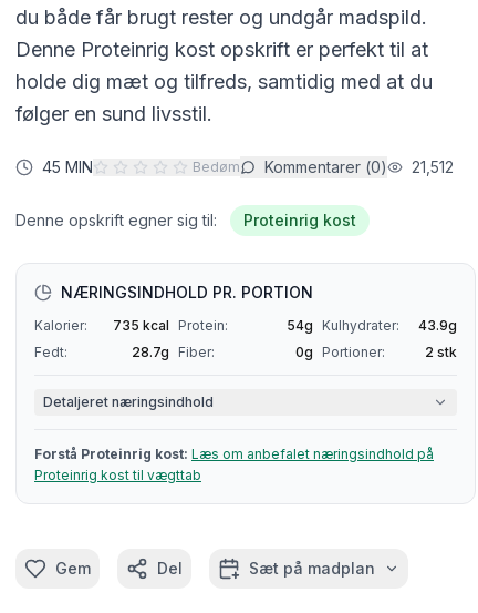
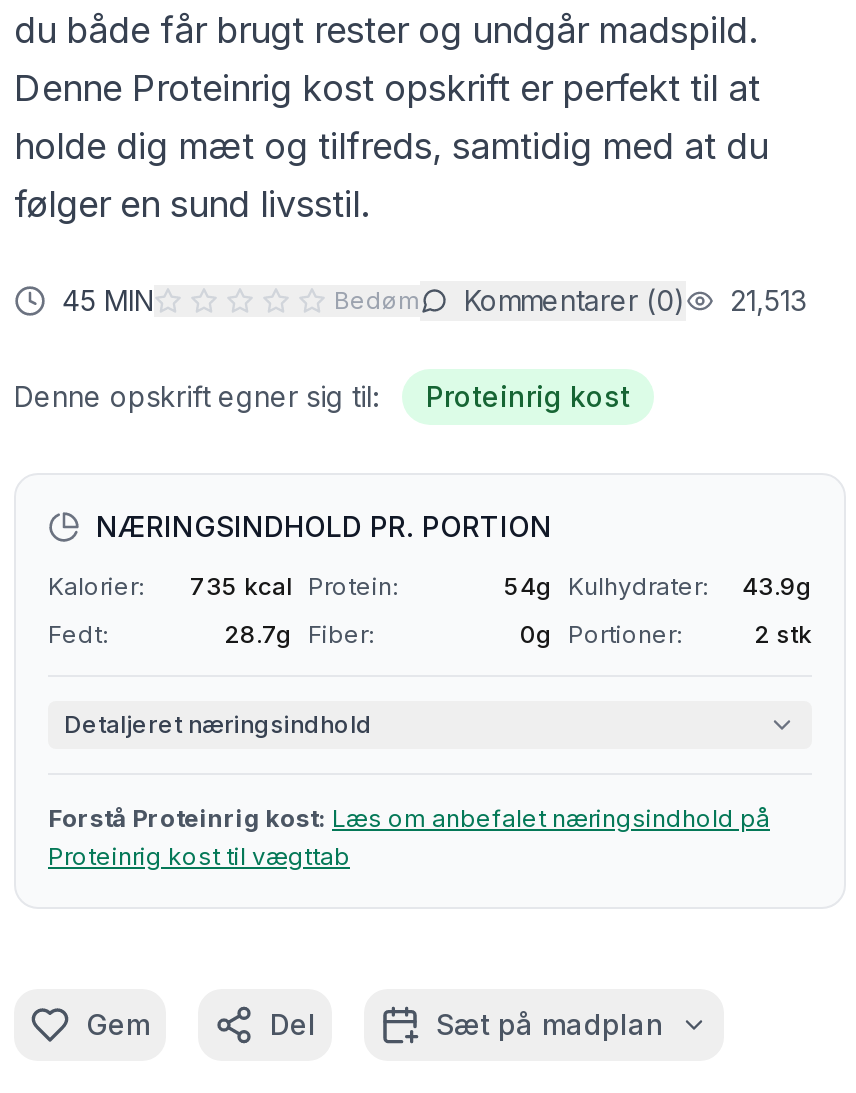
- Bedøm Kommentarer (0) 21,512
+ Bedøm Kommentarer (0) 21,513
